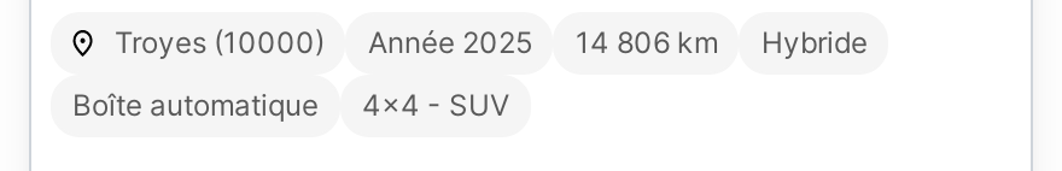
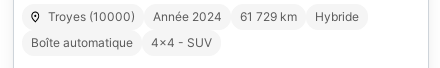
- Année 2025
+ Année 2024

- 14 806 km
+ 61 729 km
